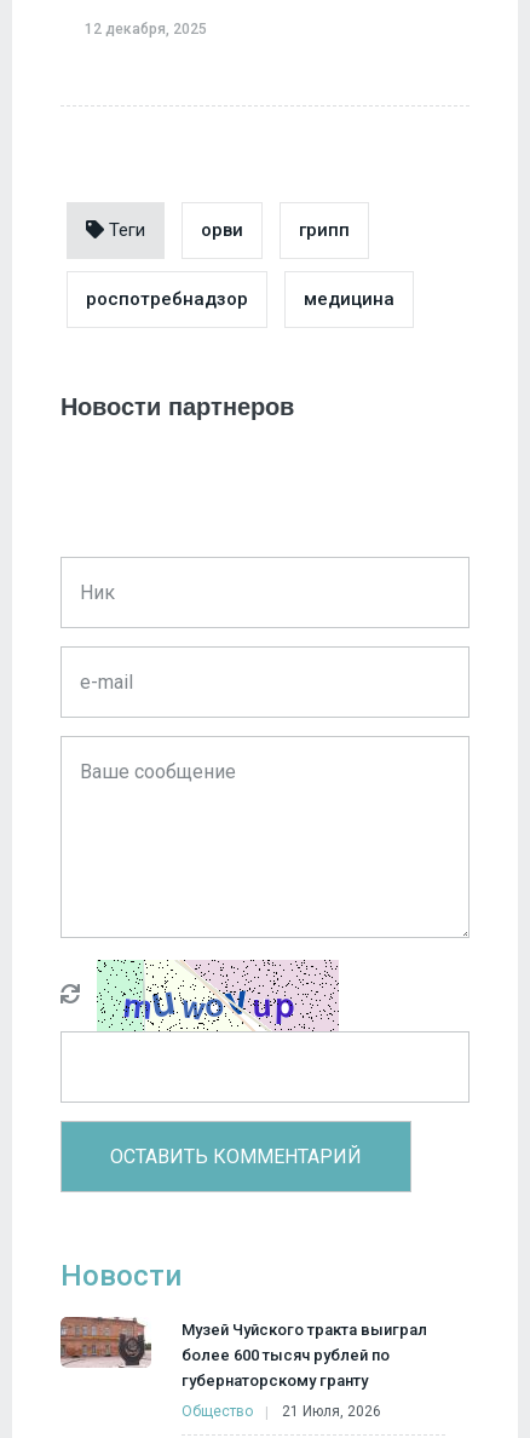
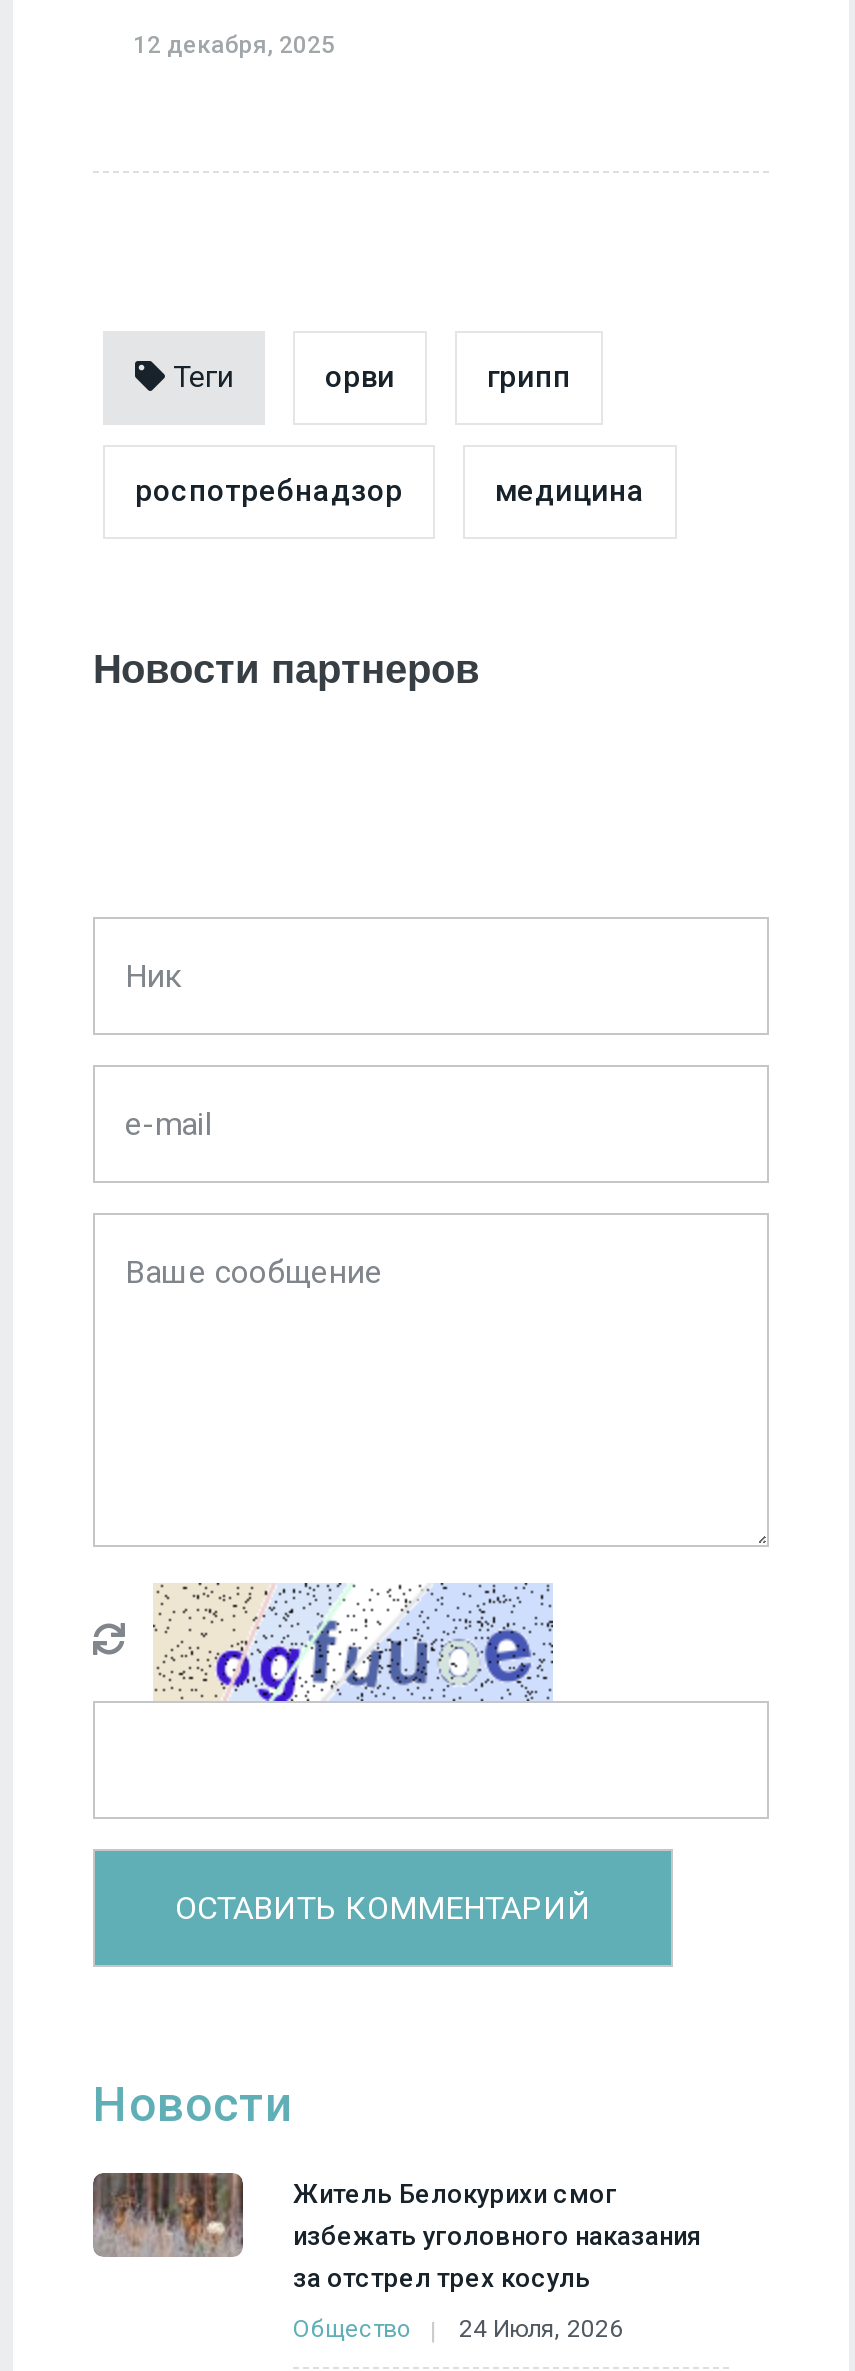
- [image]
+ [image]

- [image]
- Музей Чуйского тракта выиграл
- более 600 тысяч рублей по
- губернаторскому гранту
+ [image]
+ Житель Белокурихи смог
+ избежать уголовного наказания
+ за отстрел трех косуль

- Общество 21 Июля, 2026
+ Общество 24 Июля, 2026
